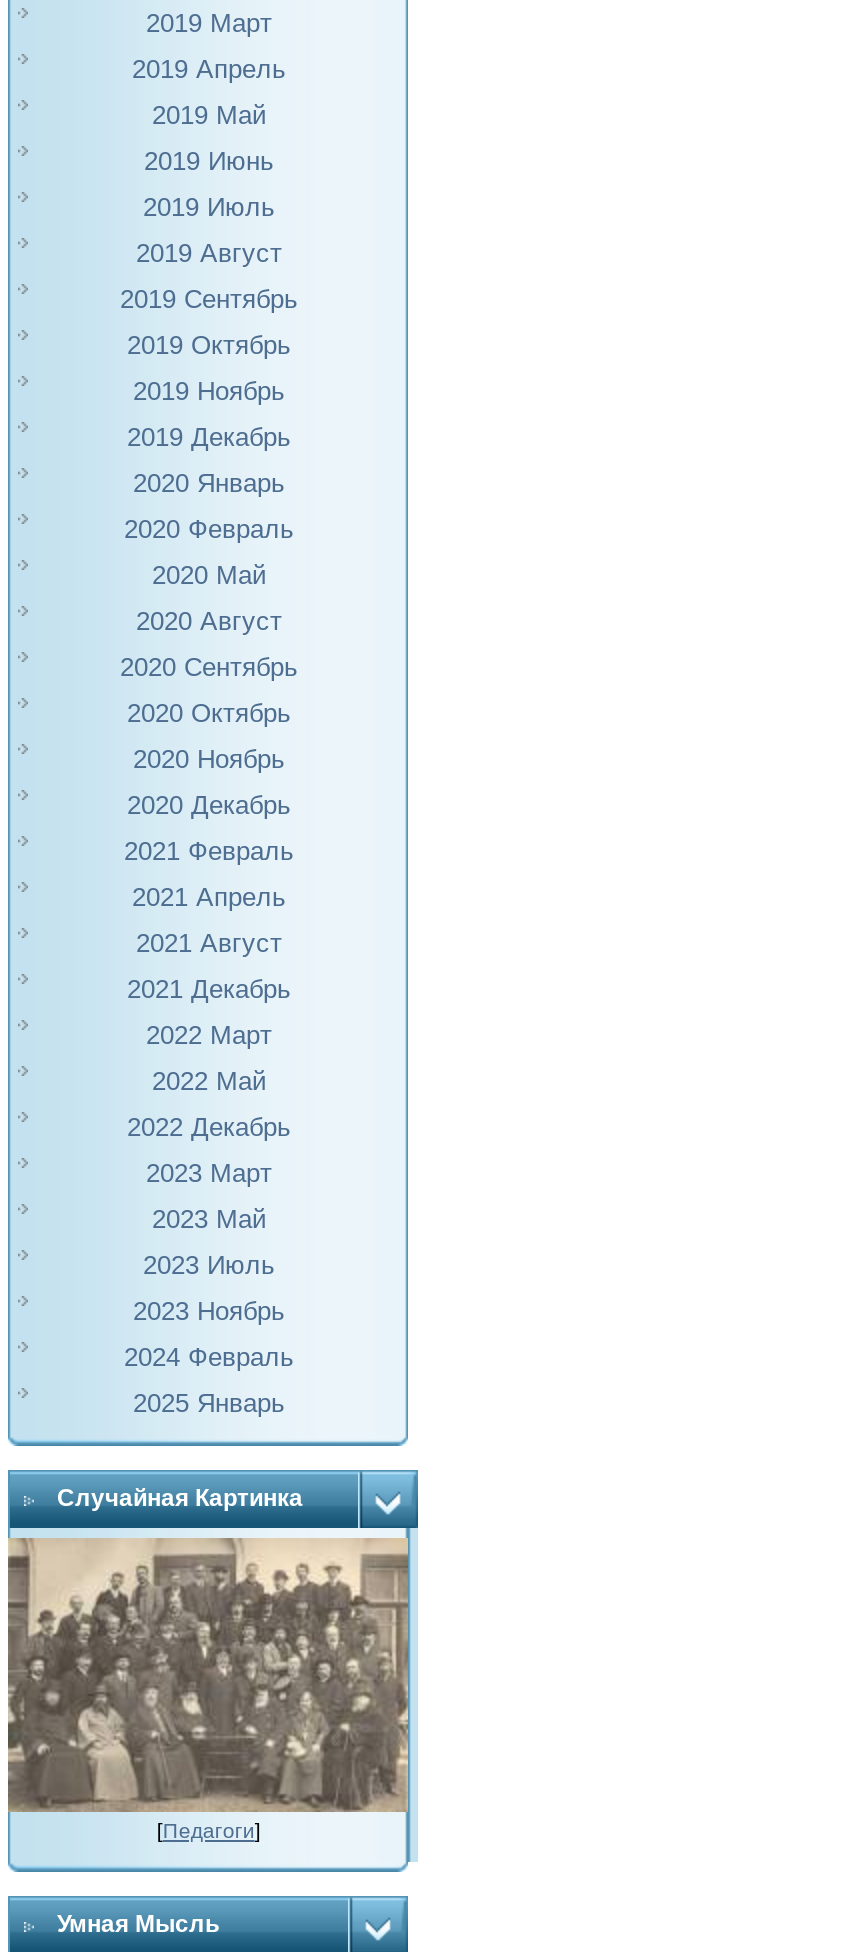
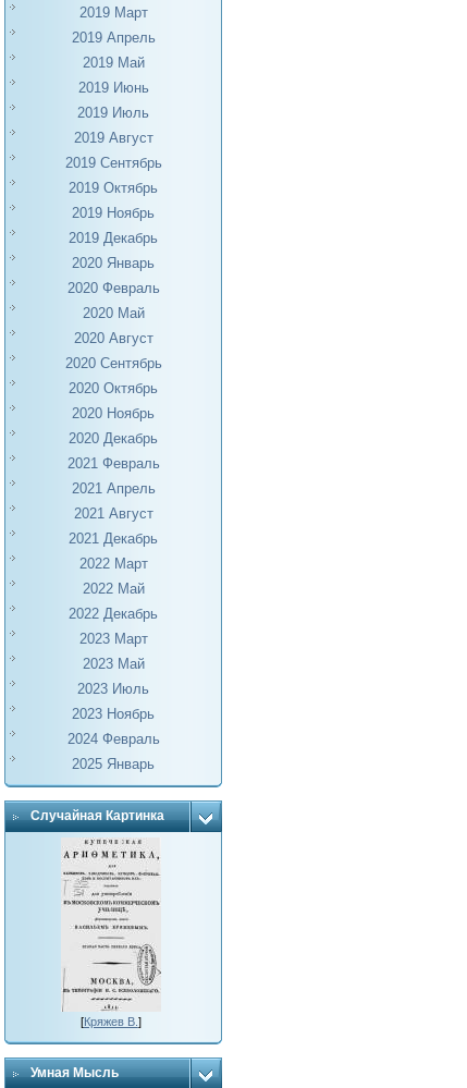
- [image]
- [Педагоги]
+ [image]
+ [Кряжев В.]
